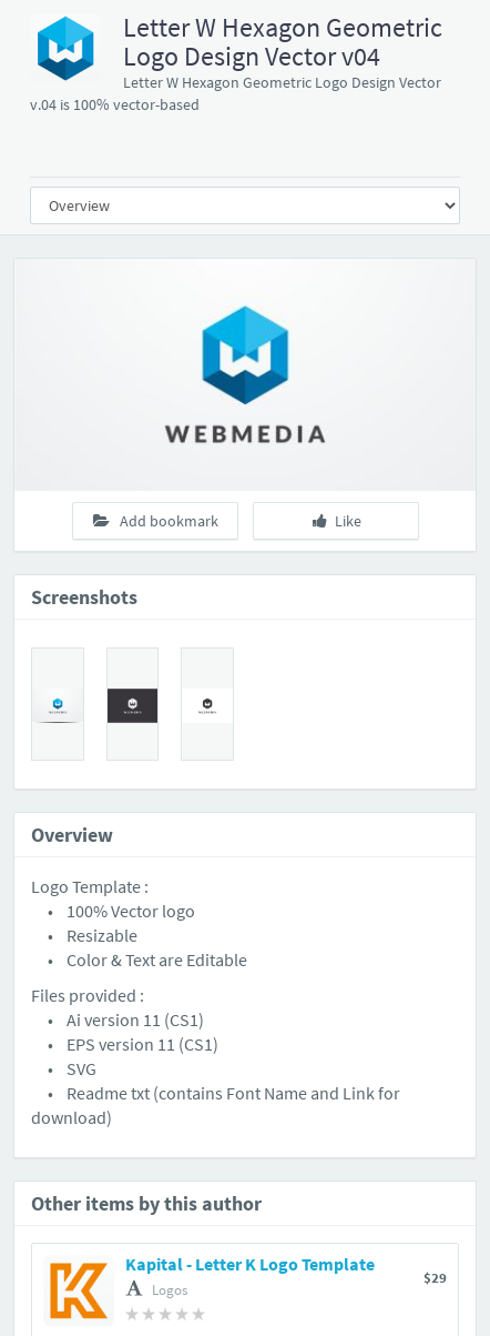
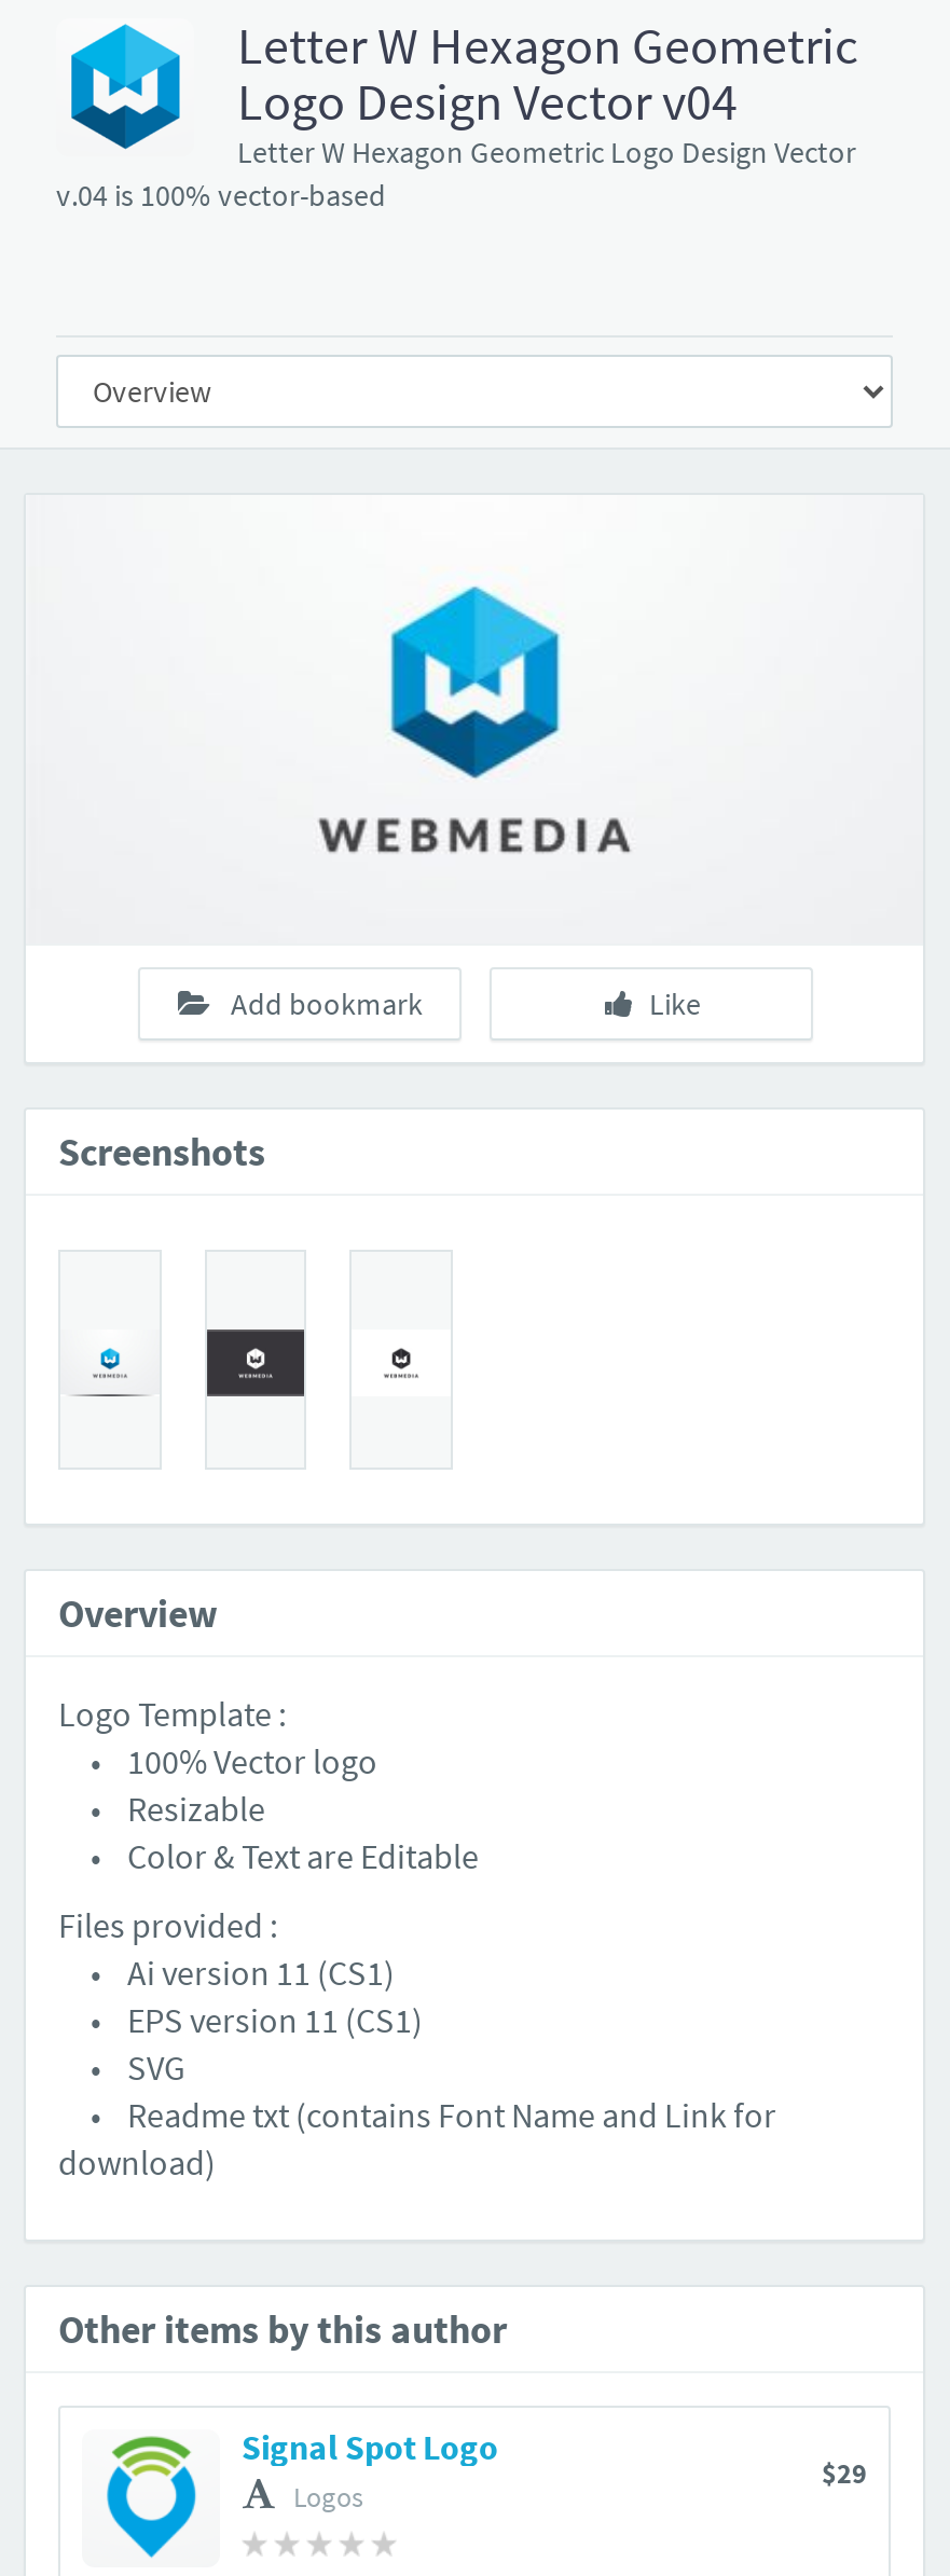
- [image]
- Kapital - Letter K Logo Template
+ [image]
+ Signal Spot Logo
